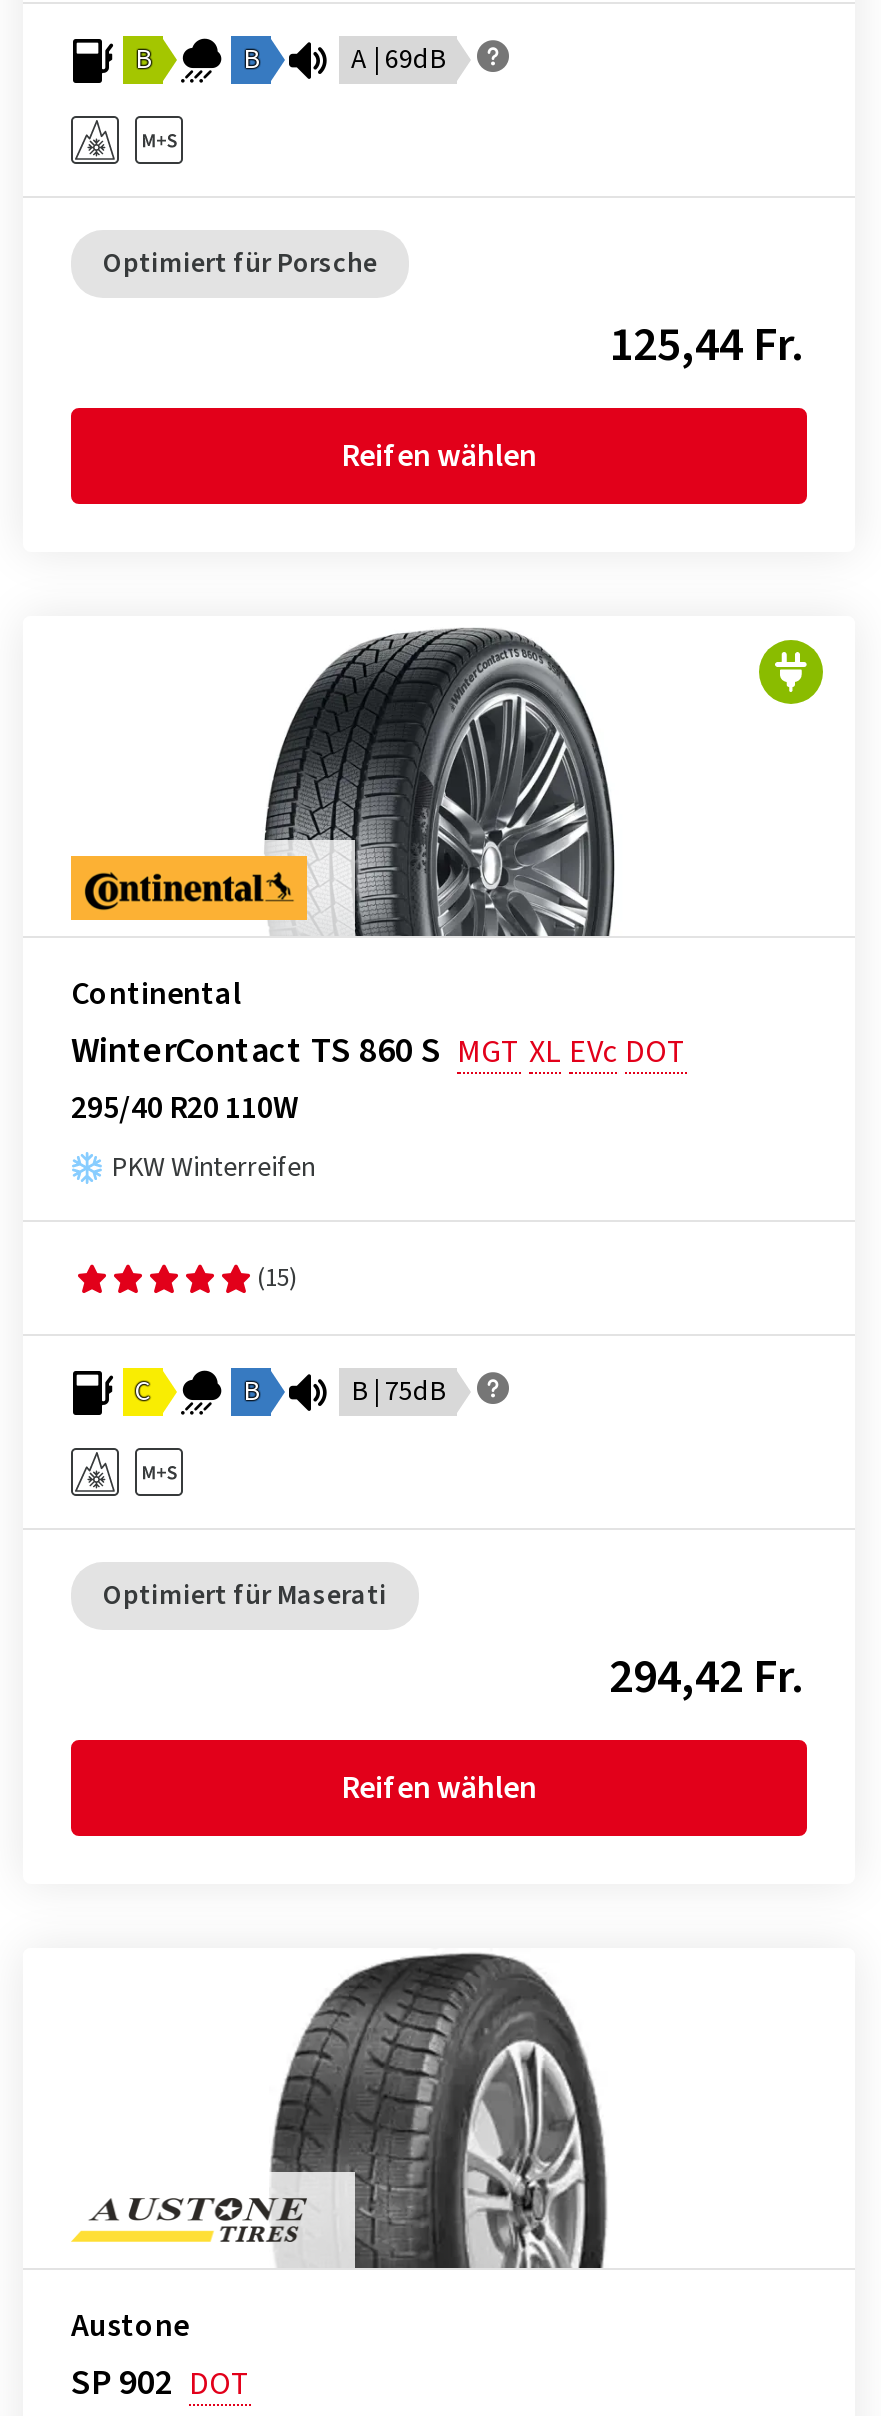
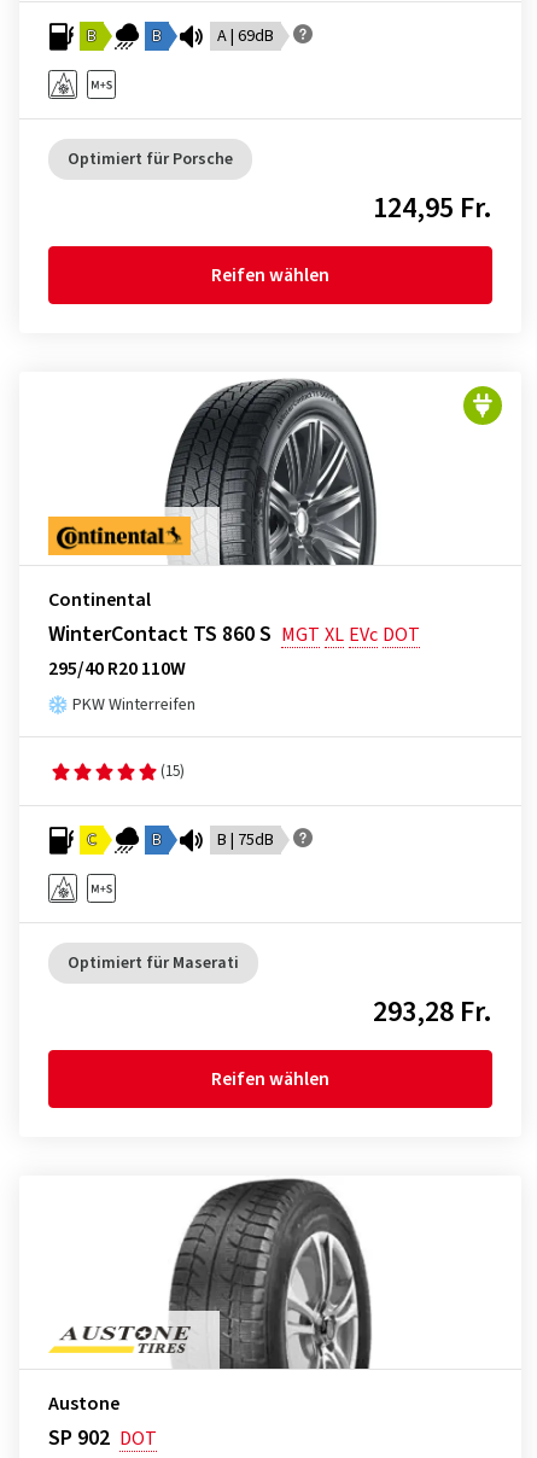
- 125,44 Fr.
+ 124,95 Fr.

- 294,42 Fr.
+ 293,28 Fr.
